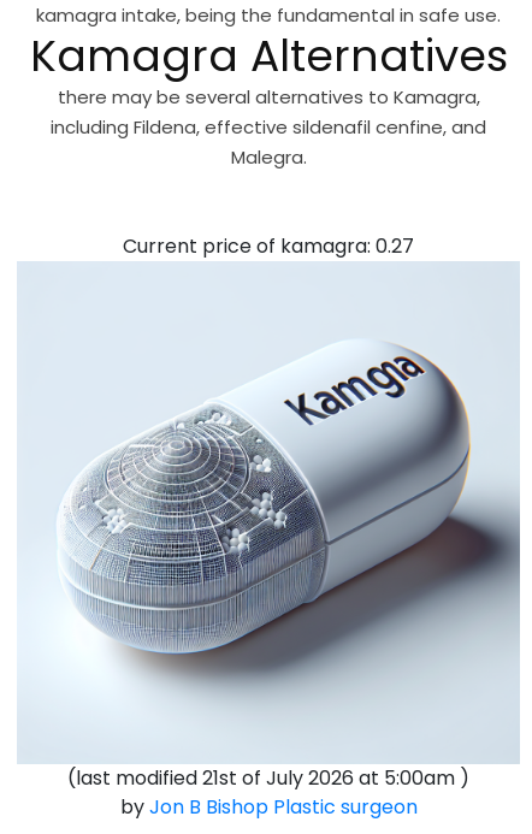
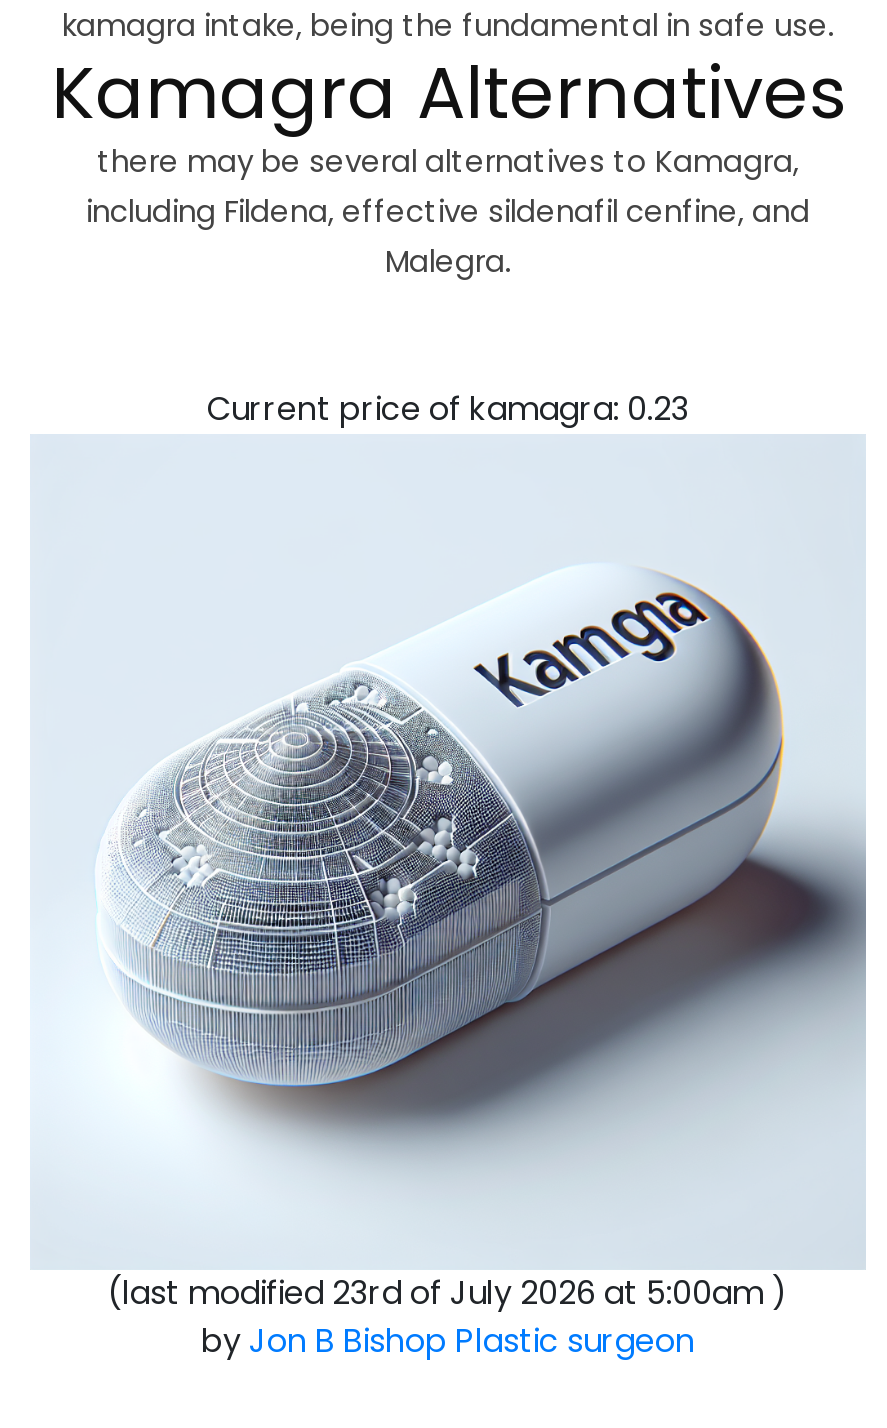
- Current price of kamagra: 0.27
+ Current price of kamagra: 0.23

- (last modified 21st of July 2026 at 5:00am)
+ (last modified 23rd of July 2026 at 5:00am)
